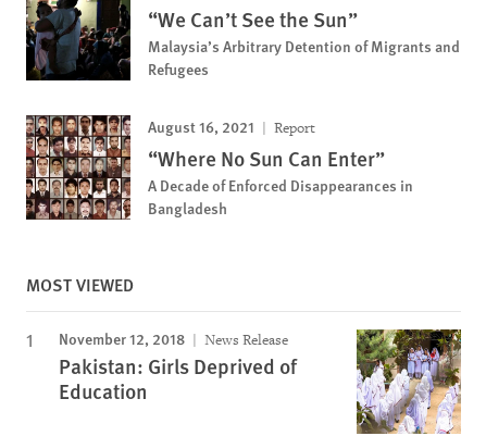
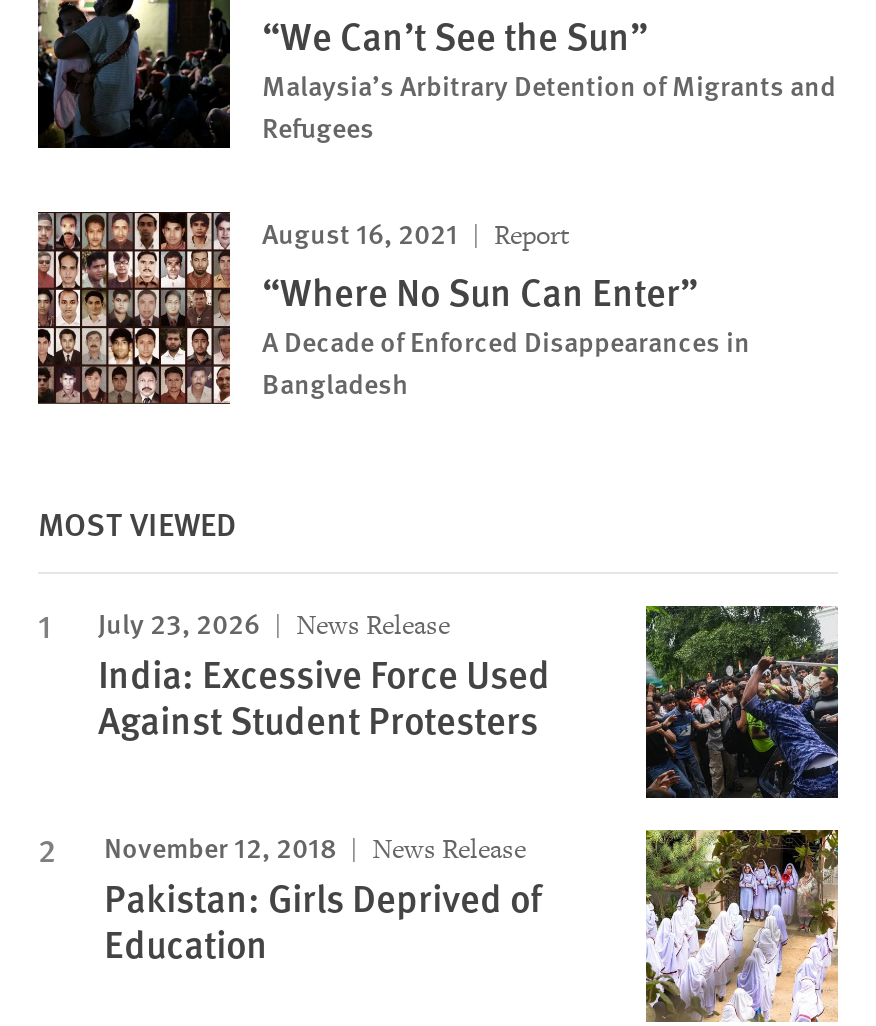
+ July 23, 2026
+ News Release
+ India: Excessive Force Used
+ Against Student Protesters

+ [image]
